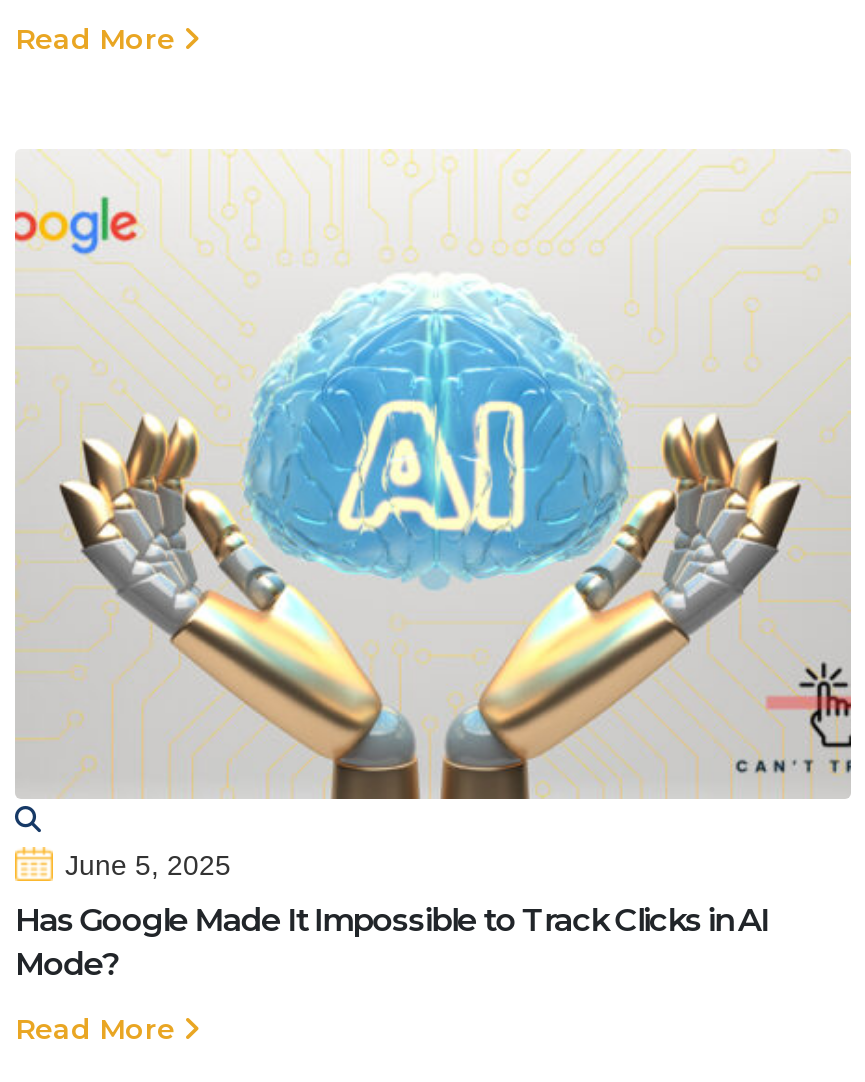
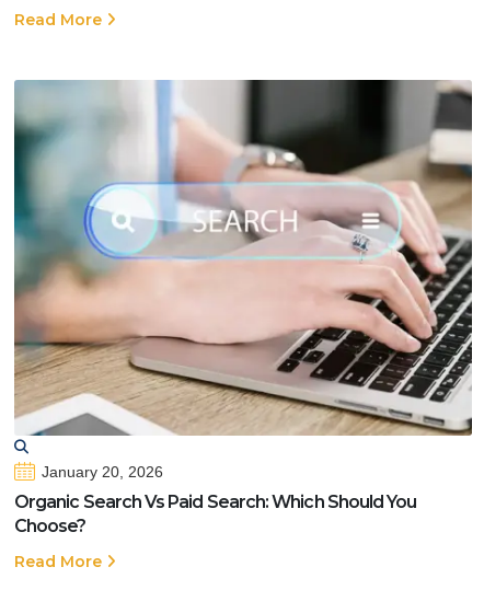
- [image]
- June 5, 2025
+ [image]
+ January 20, 2026

- Has Google Made It Impossible to Track Clicks in AI
- Mode?
+ Organic Search Vs Paid Search: Which Should You
+ Choose?
